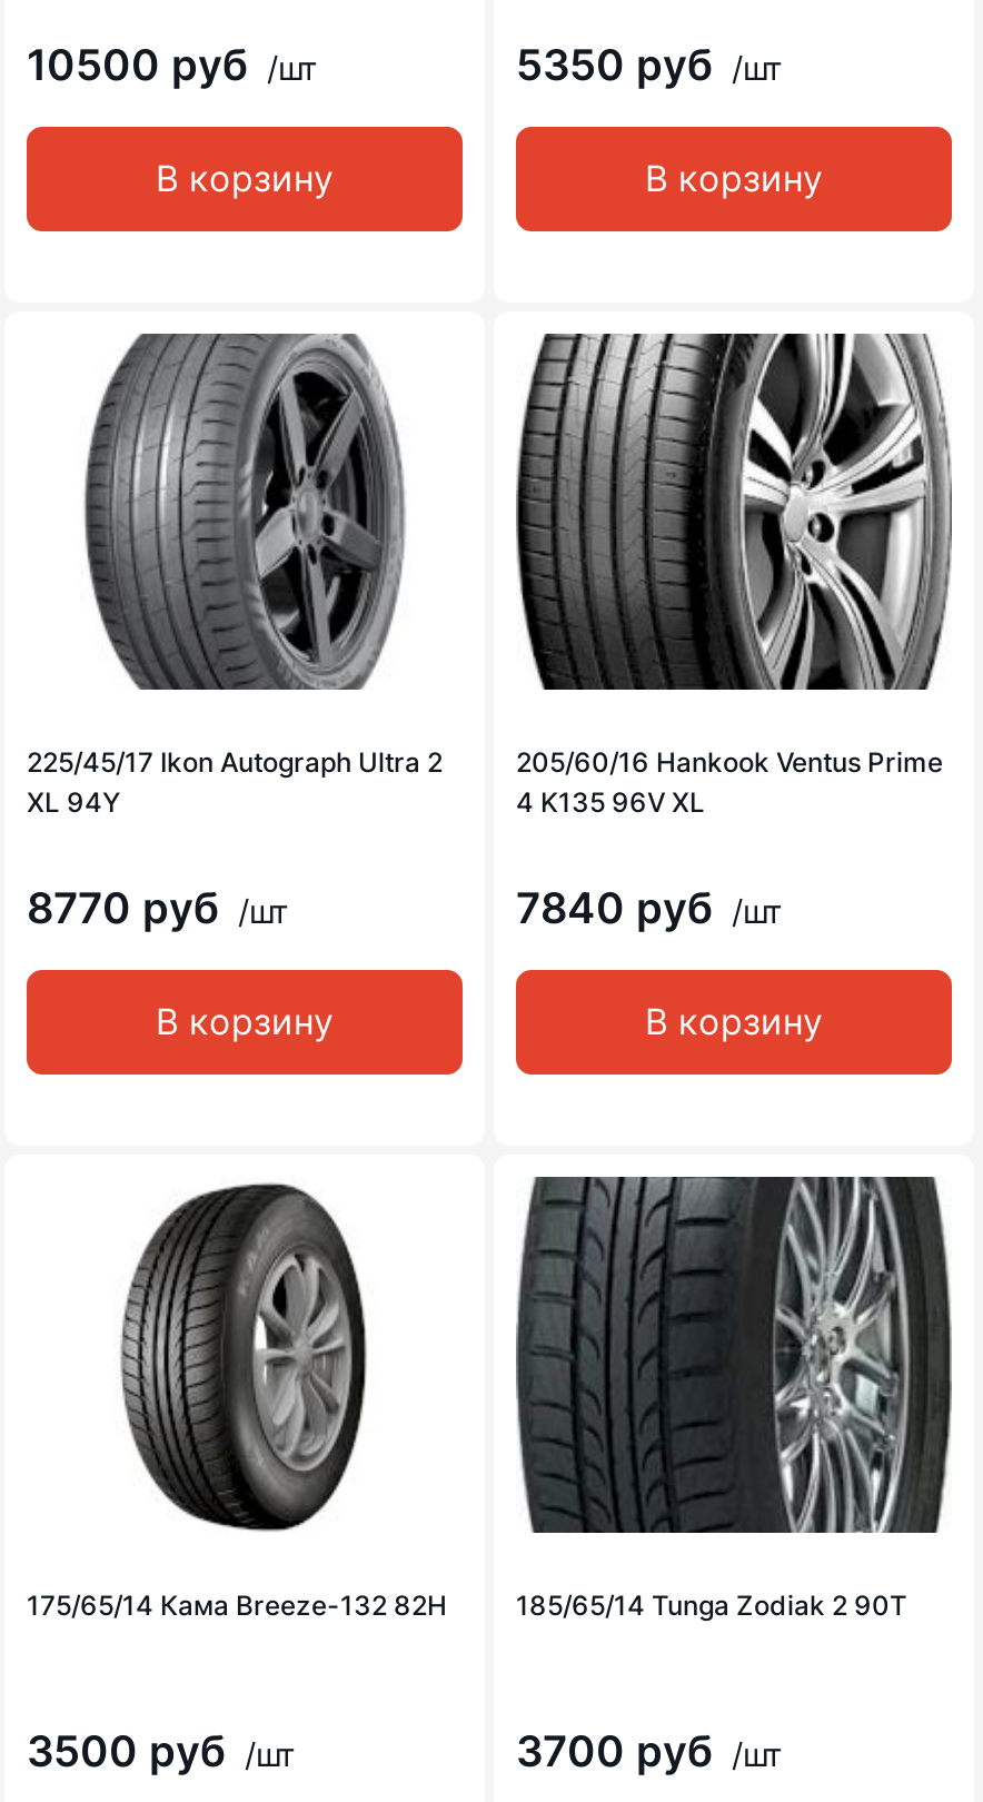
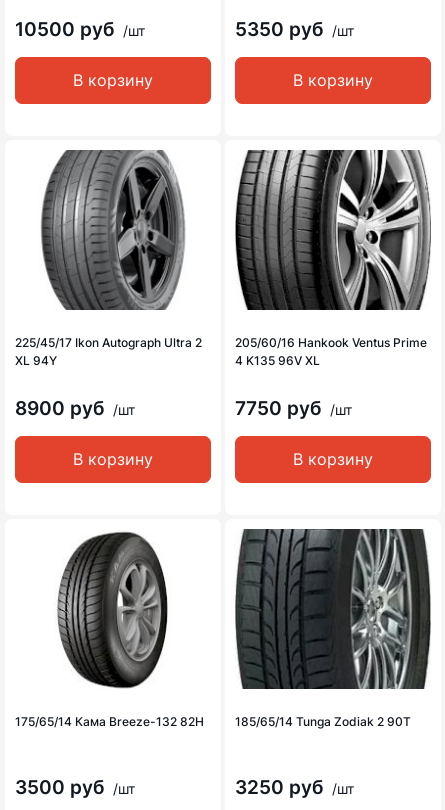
- 8770 руб /шт
+ 8900 руб /шт

- 7840 руб /шт
+ 7750 руб /шт

- 3700 руб /шт
+ 3250 руб /шт
